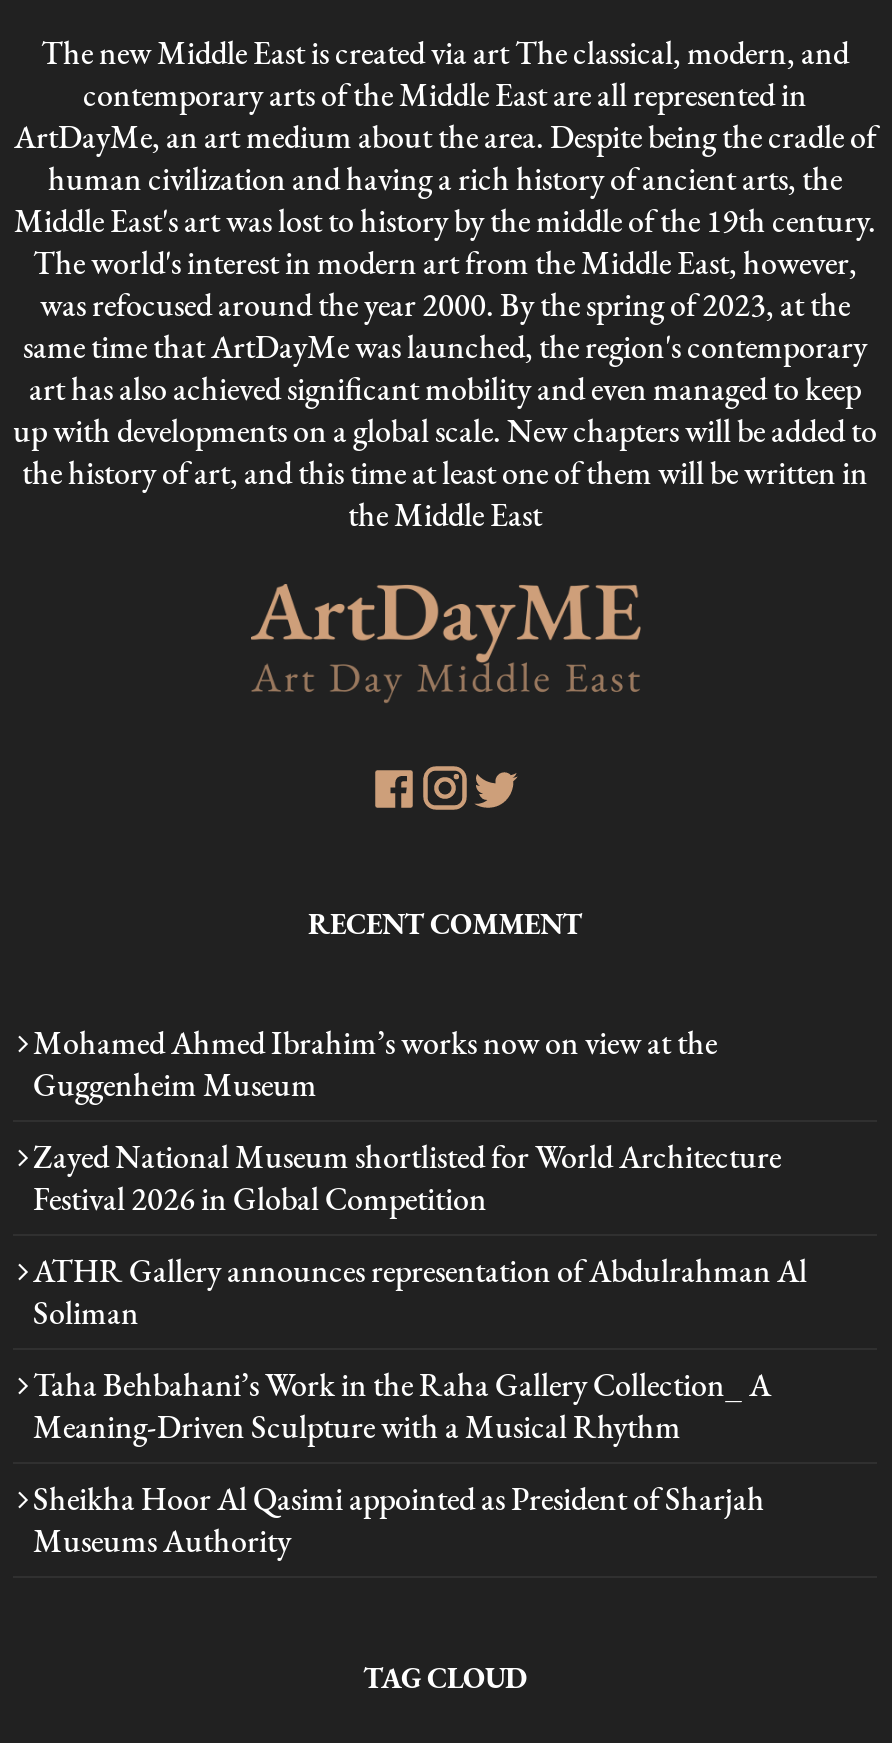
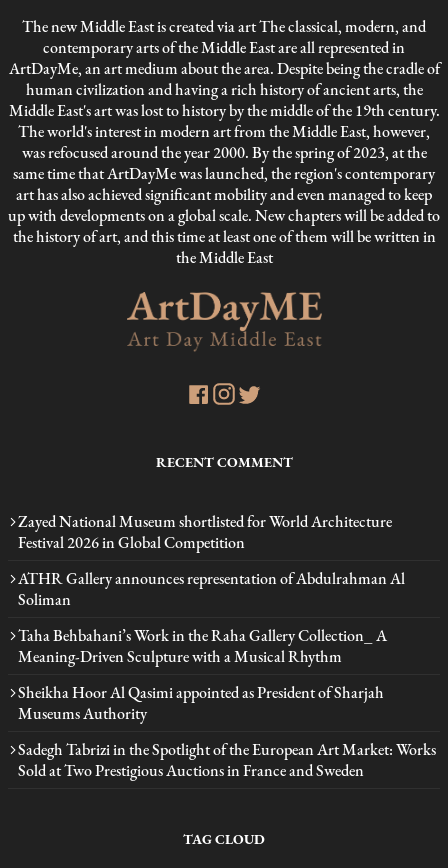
- Mohamed Ahmed Ibrahim’s works now on view at the
- Guggenheim Museum

moved up: Zayed National Museum shortlisted for World Architecture | Festival 2026 in Global Competition | ATHR Gallery announces representation of Abdulrahman Al | Soliman | Taha Behbahani’s Work in the Raha Gallery Collection_ A | Meaning-Driven Sculpture with a Musical Rhythm | Sheikha Hoor Al Qasimi appointed as President of Sharjah | Museums Authority

+ Sadegh Tabrizi in the Spotlight of the European Art Market: Works
+ Sold at Two Prestigious Auctions in France and Sweden
